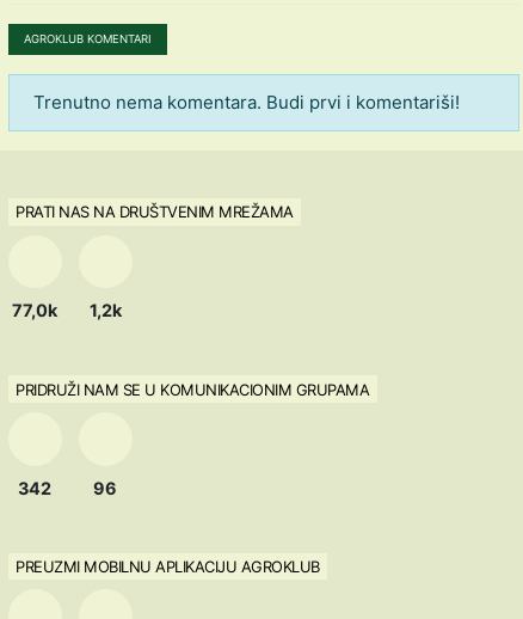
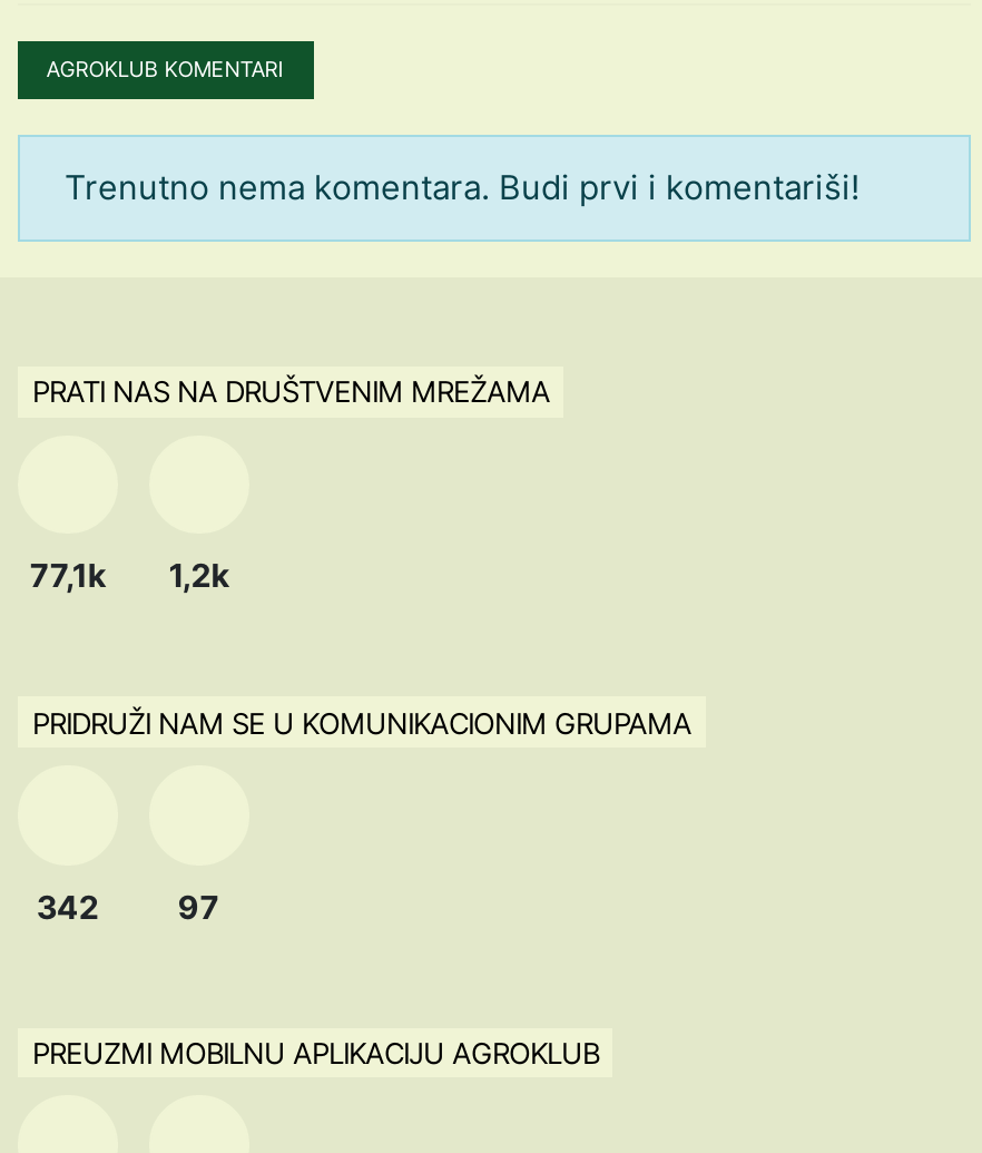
- 77,0k 1,2k
+ 77,1k 1,2k

- 96
+ 97
